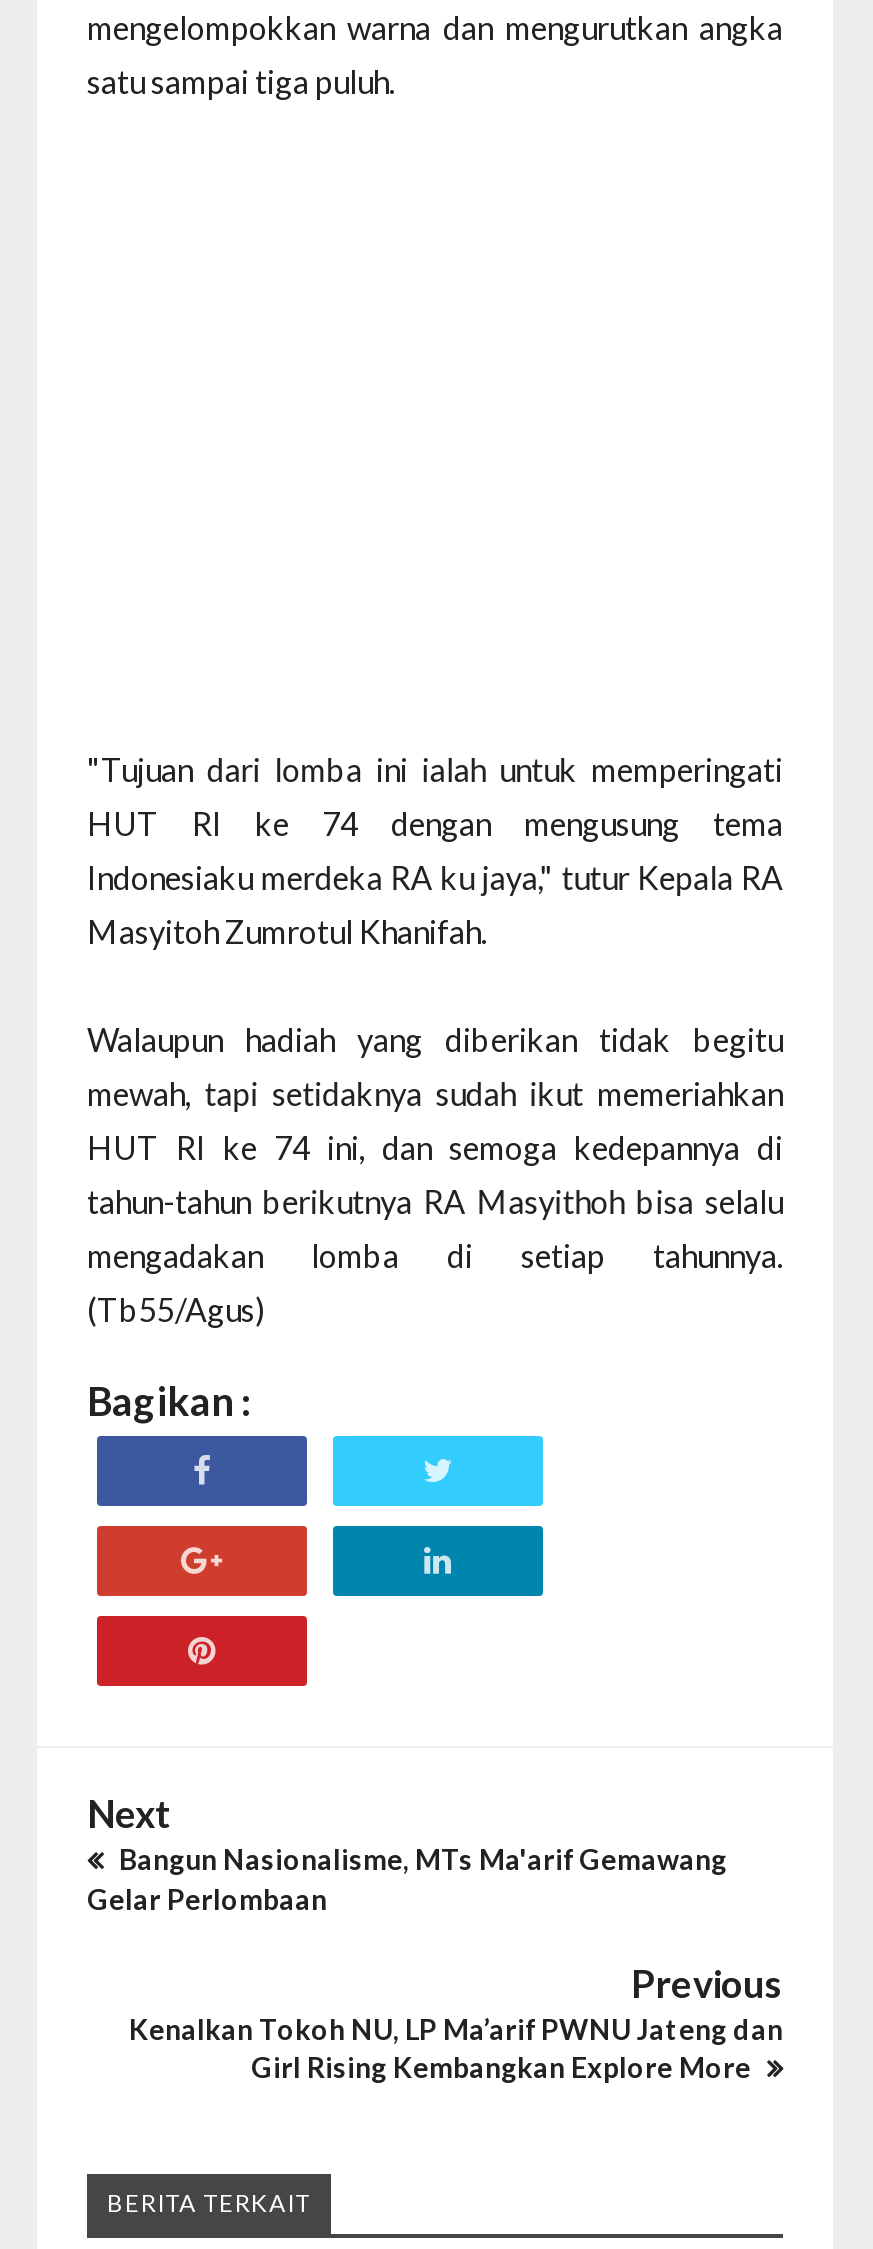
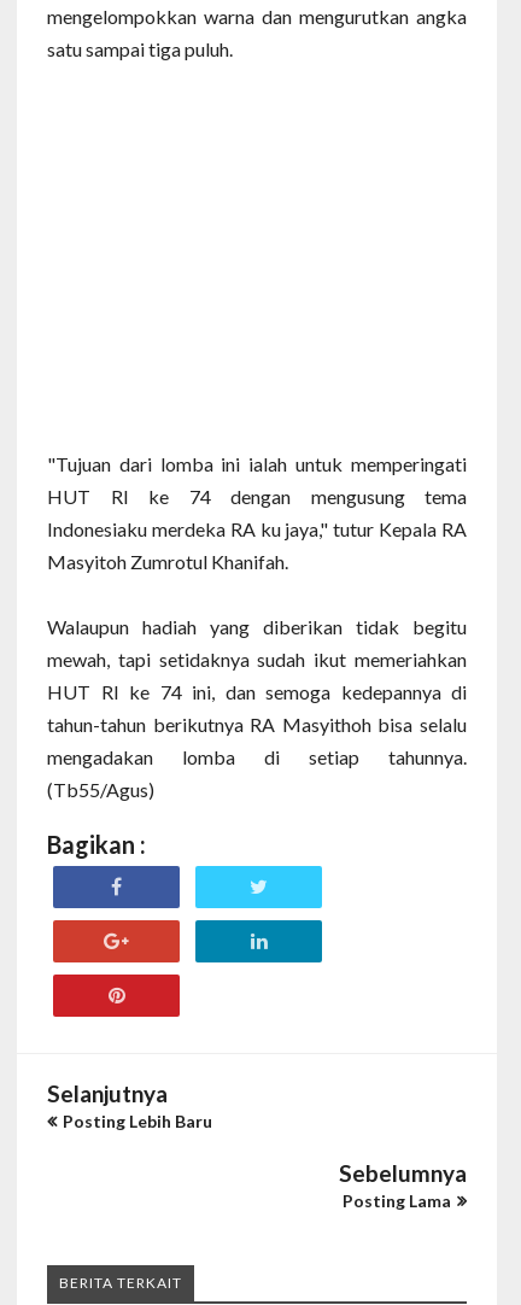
- Next
- Bangun Nasionalisme, MTs Ma'arif Gemawang
- Gelar Perlombaan
+ Selanjutnya
+ Posting Lebih Baru

- Previous
- Kenalkan Tokoh NU, LP Ma’arif PWNU Jateng dan
- Girl Rising Kembangkan Explore More
+ Sebelumnya
+ Posting Lama
